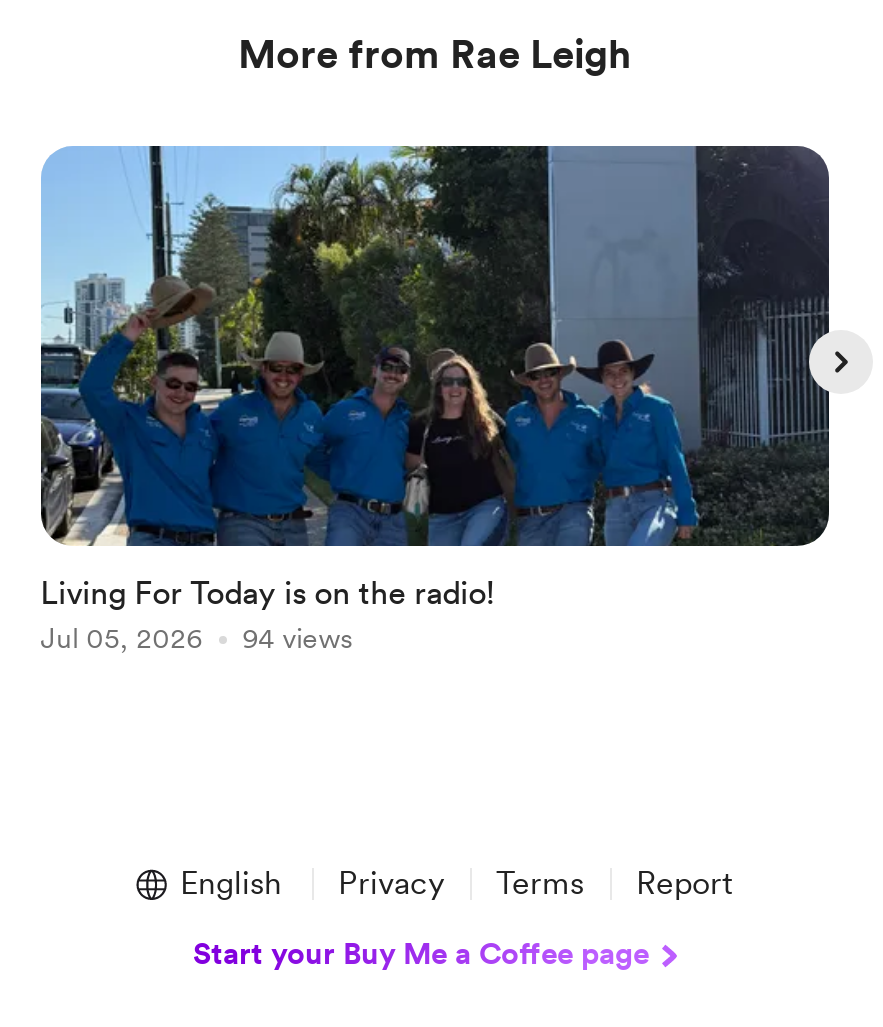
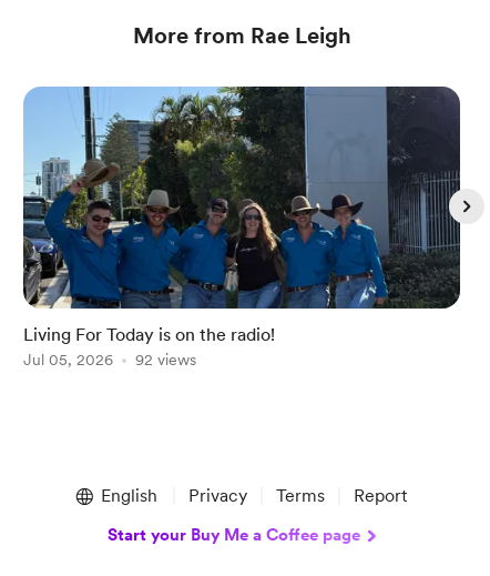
- Jul 05, 2026 94 views
+ Jul 05, 2026 92 views
